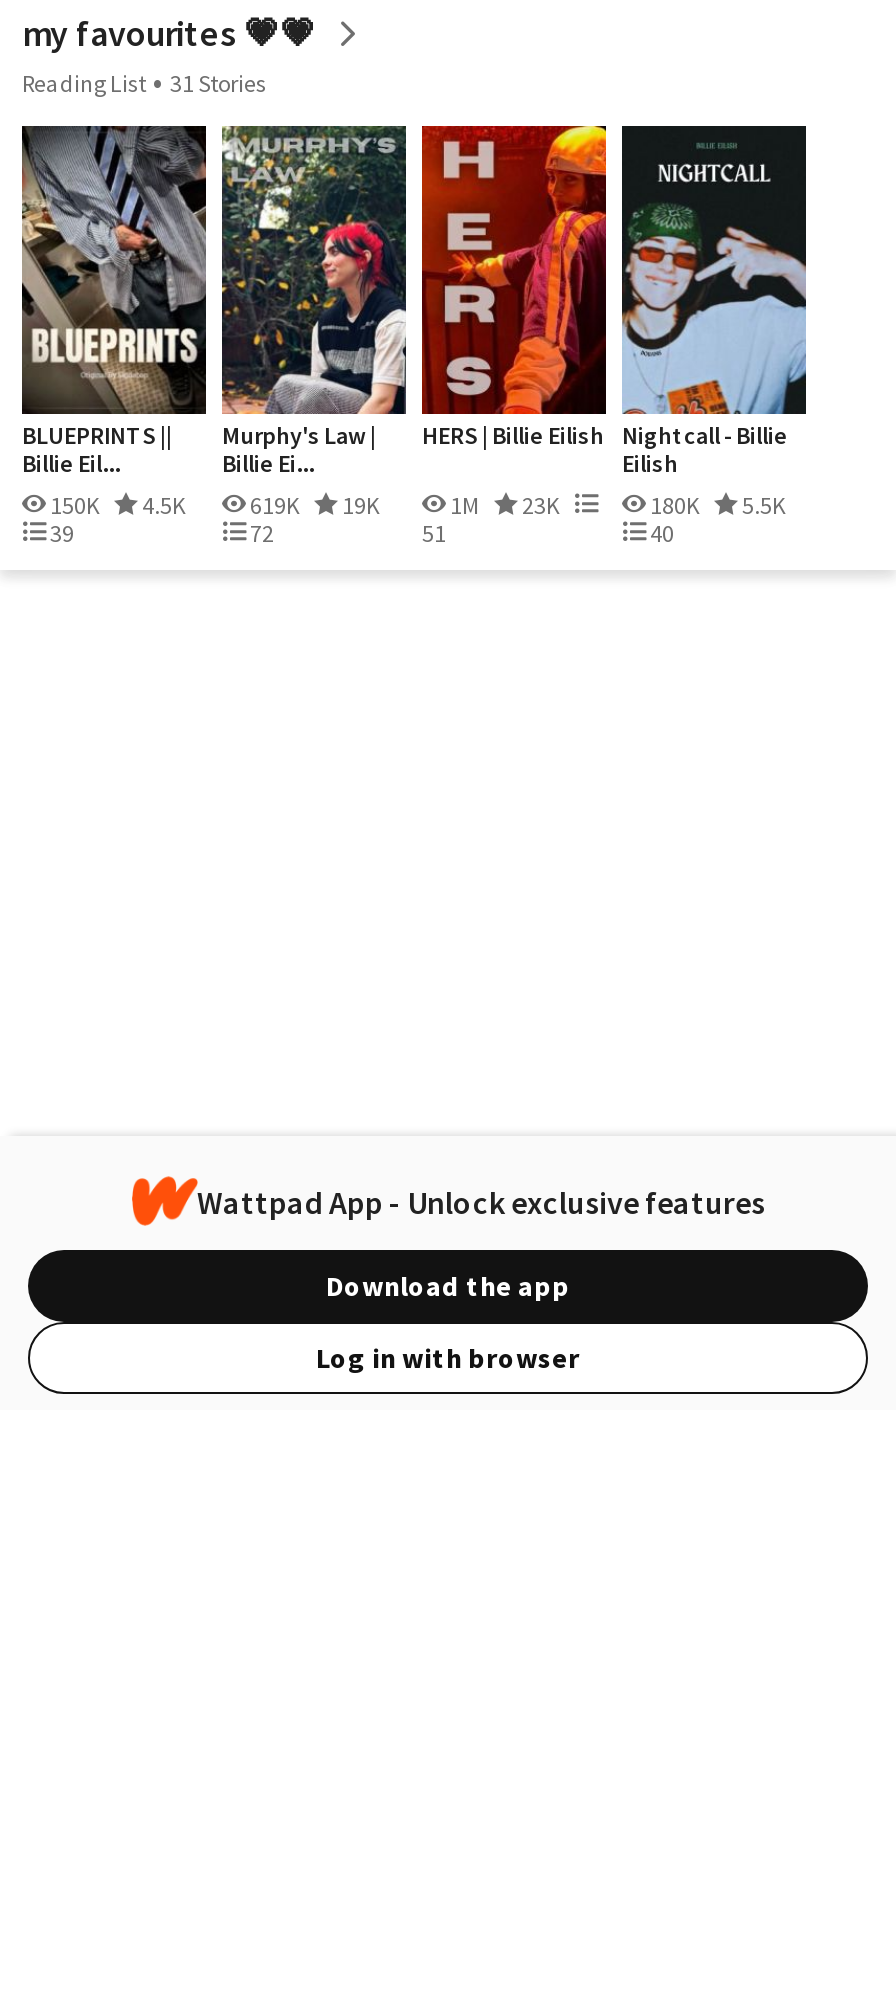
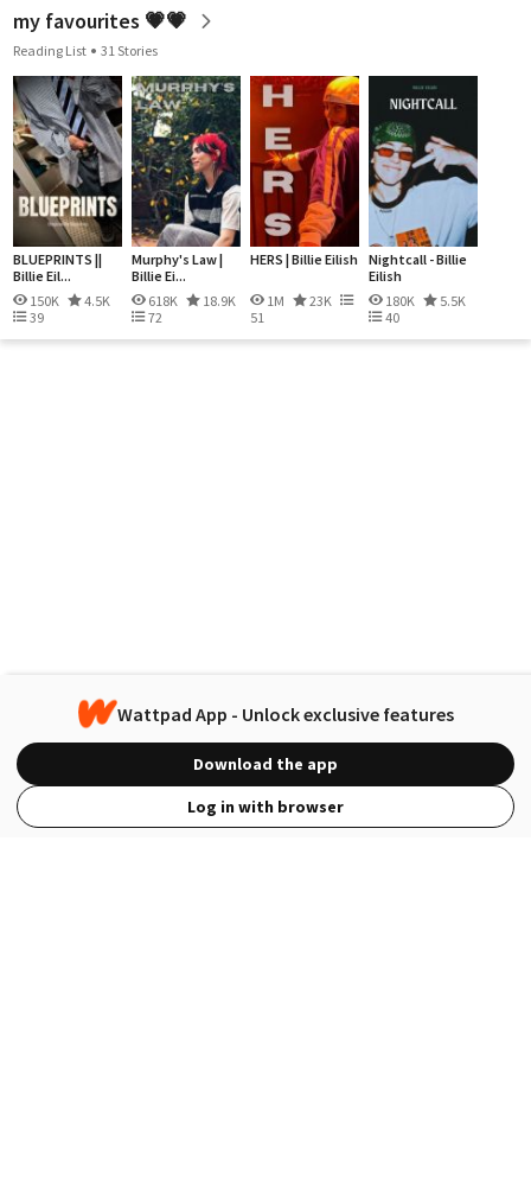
- 619K
- 19K
+ 618K
+ 18.9K
